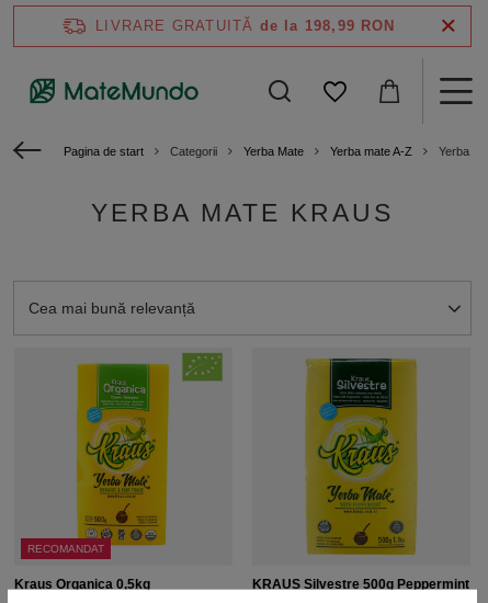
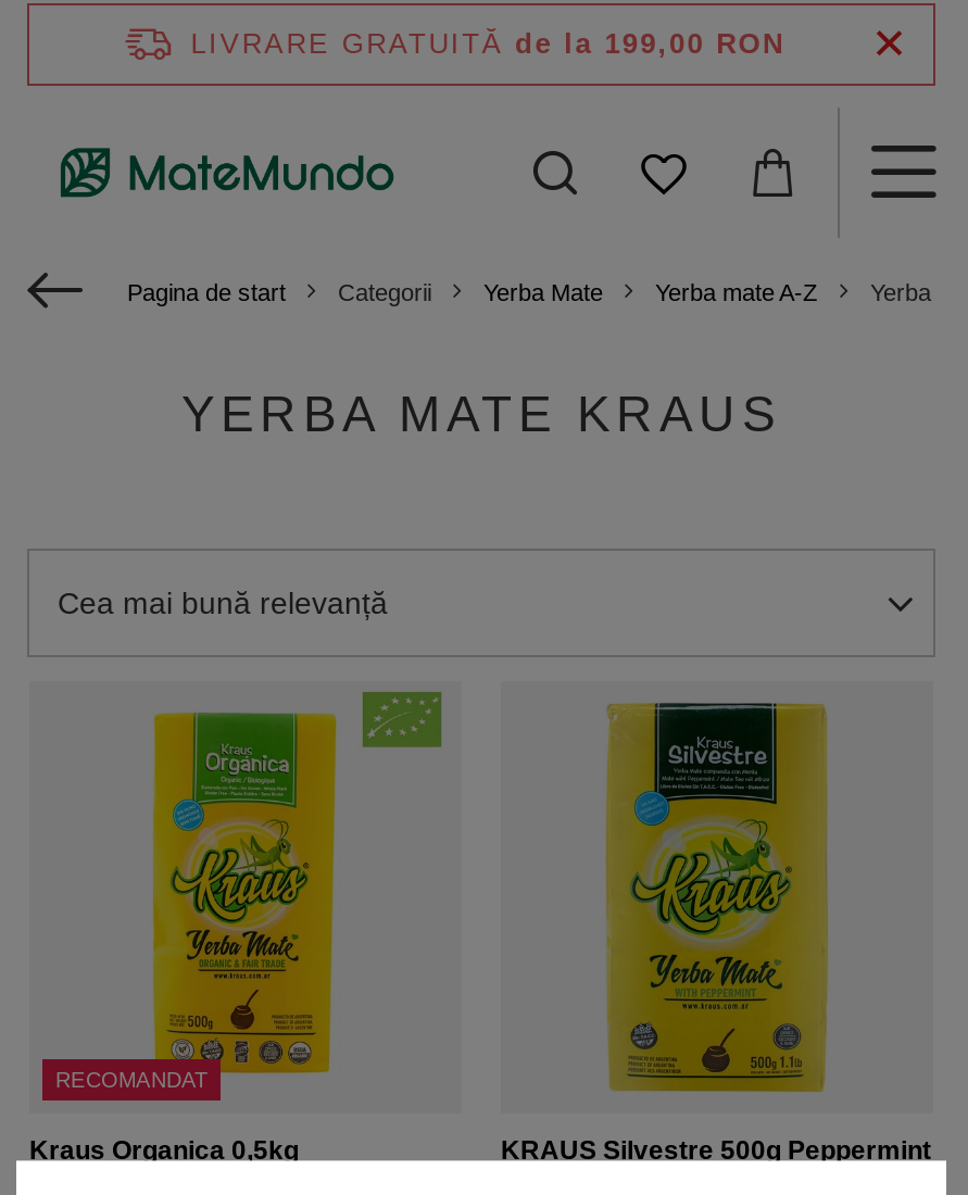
- LIVRARE GRATUITĂ de la 198,99 RON
+ LIVRARE GRATUITĂ de la 199,00 RON
